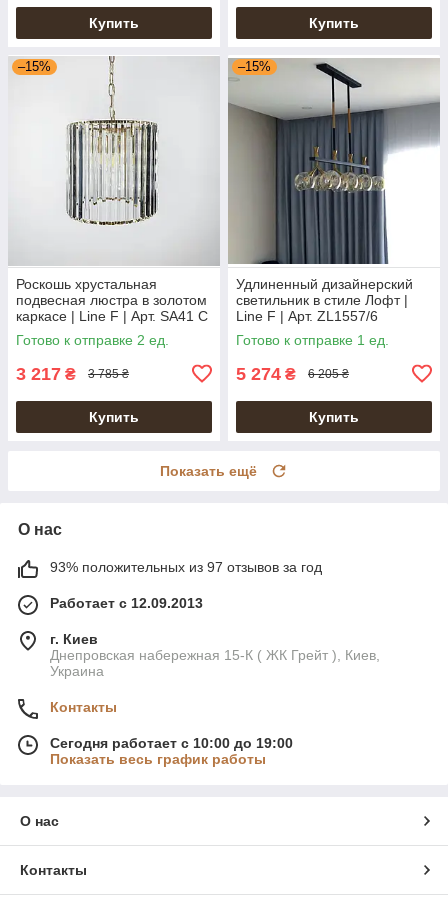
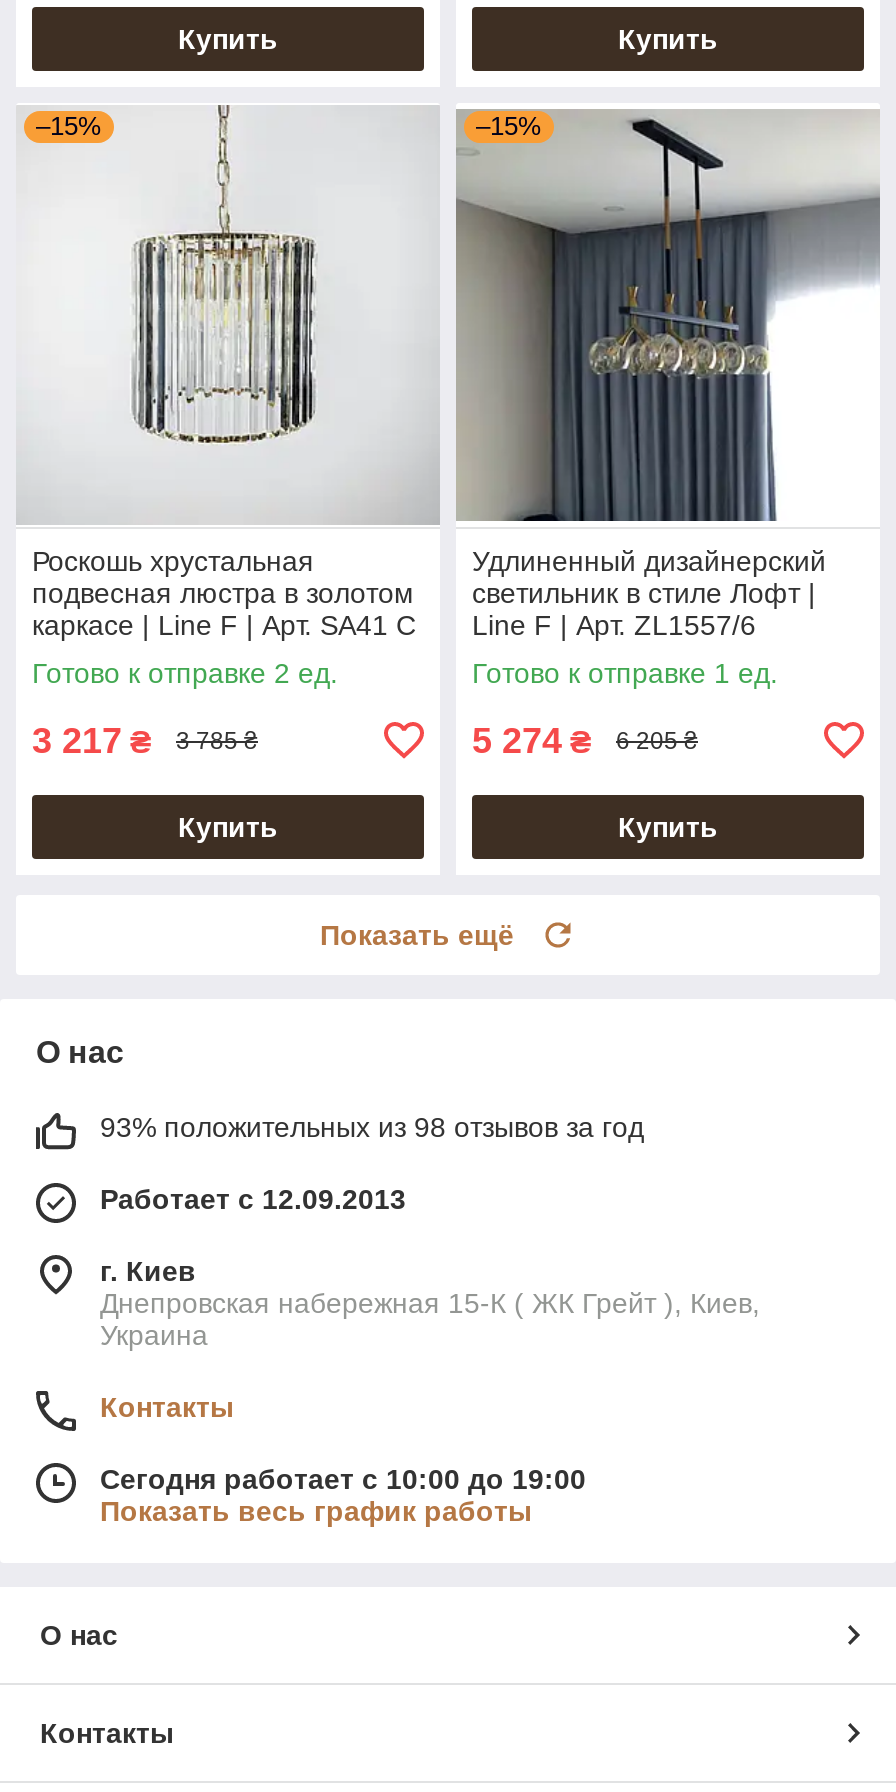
- 93% положительных из 97 отзывов за год
+ 93% положительных из 98 отзывов за год
